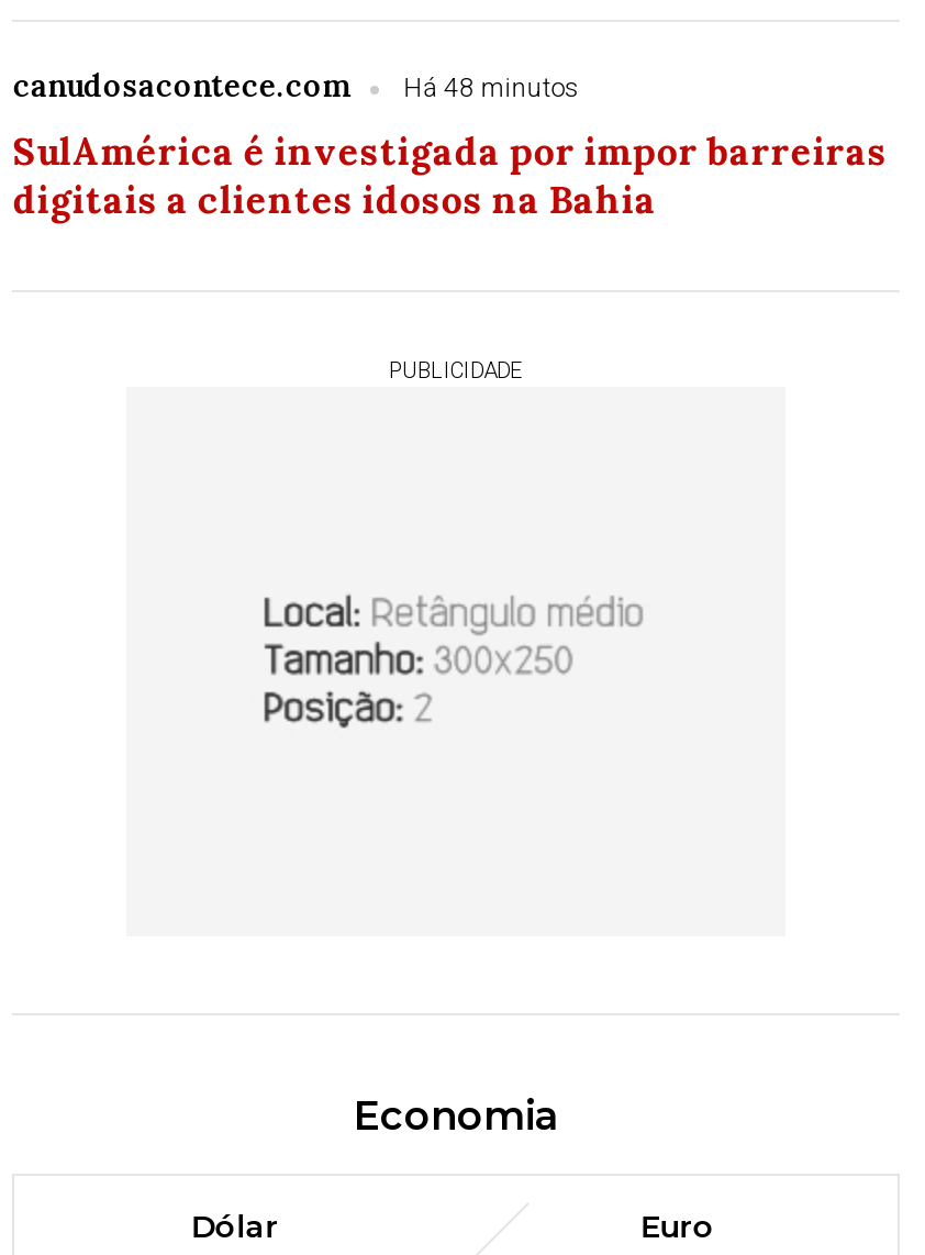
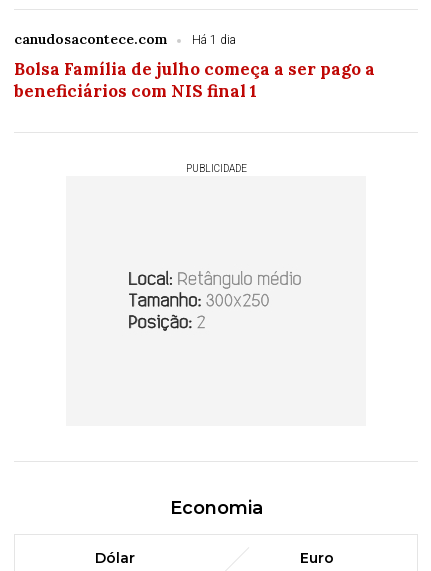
- canudosacontece.com Há 48 minutos
+ canudosacontece.com Há 1 dia

- SulAmérica é investigada por impor barreiras
- digitais a clientes idosos na Bahia
+ Bolsa Família de julho começa a ser pago a
+ beneficiários com NIS final 1
